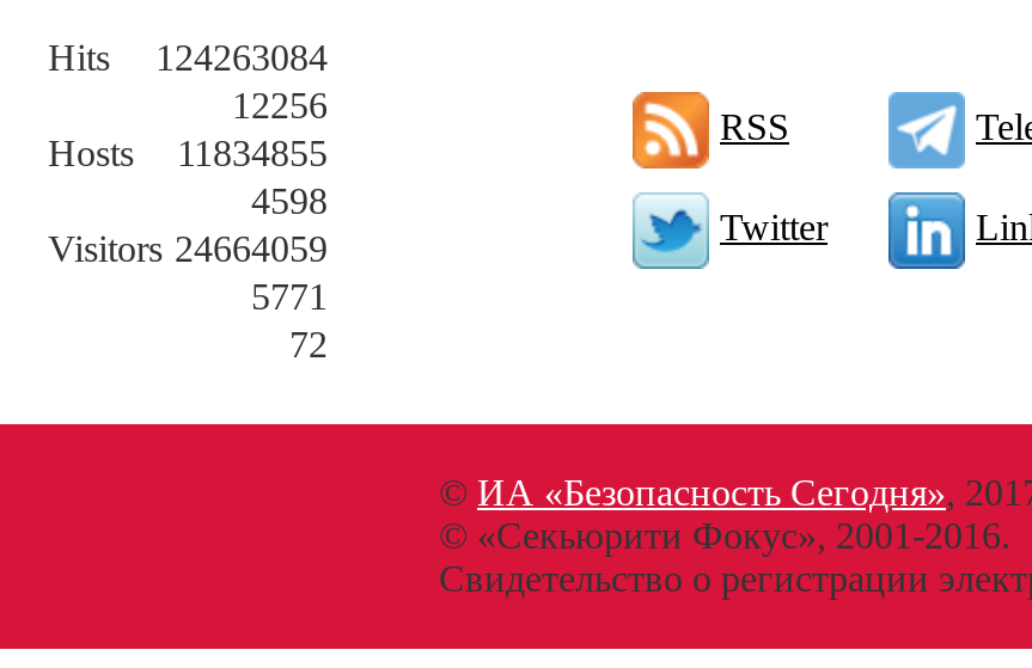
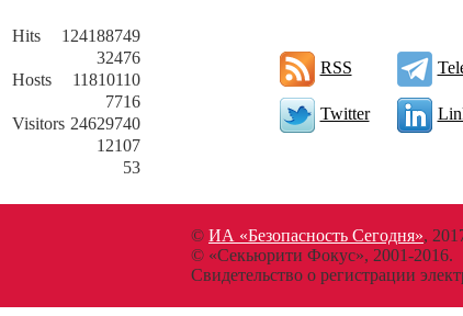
- Hits 124263084
+ Hits 124188749

- 12256
+ 32476

- Hosts 11834855
+ Hosts 11810110

- 4598
+ 7716

- Visitors 24664059
+ Visitors 24629740

- 5771
+ 12107

- 72
+ 53
